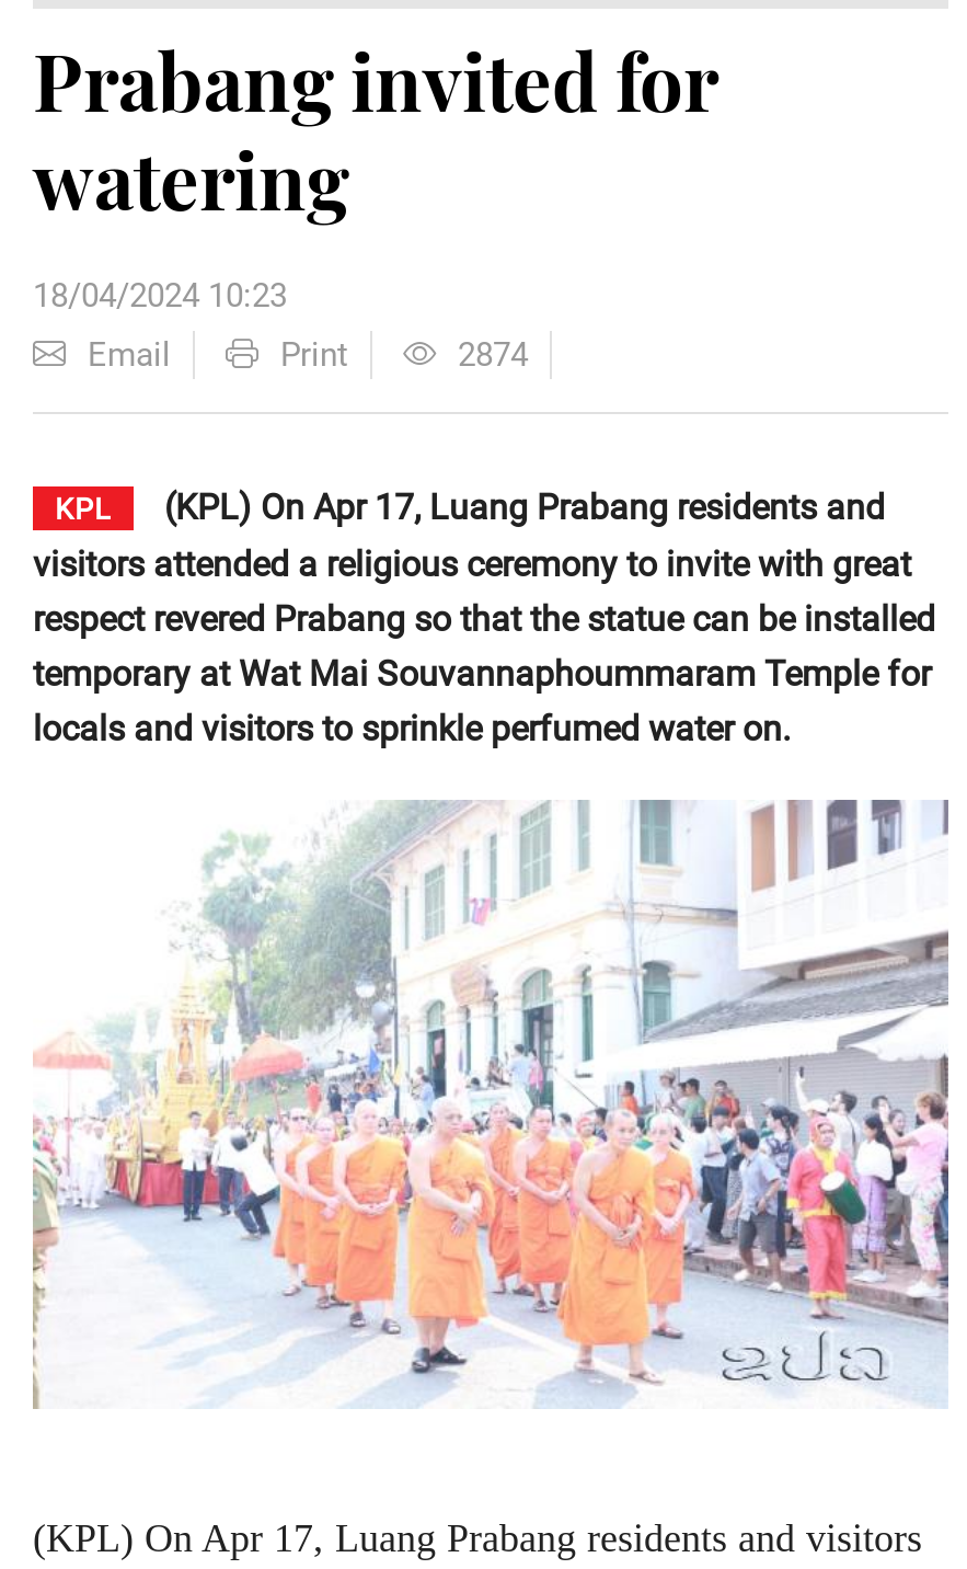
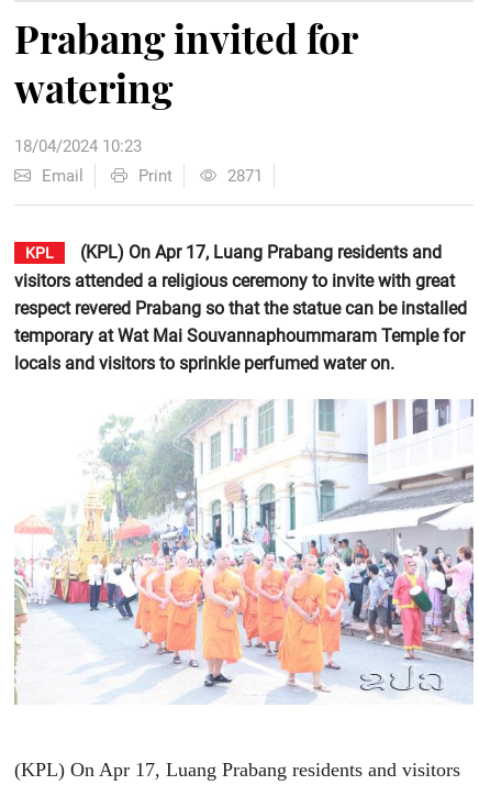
- 2874
+ 2871
